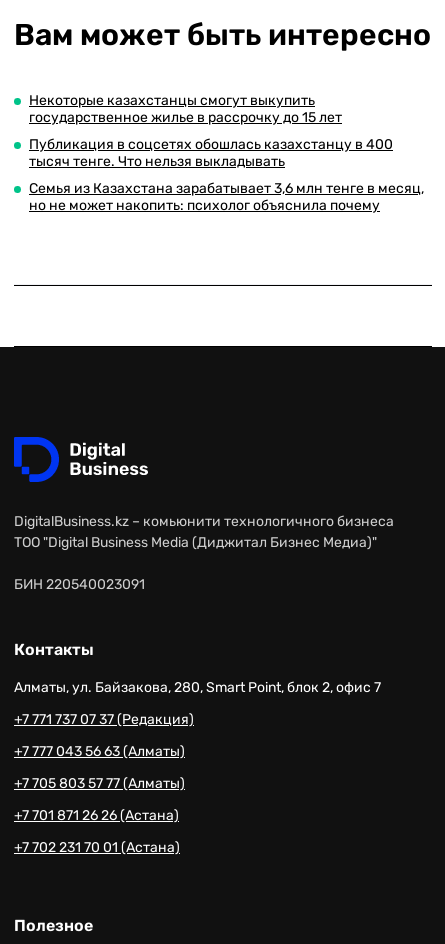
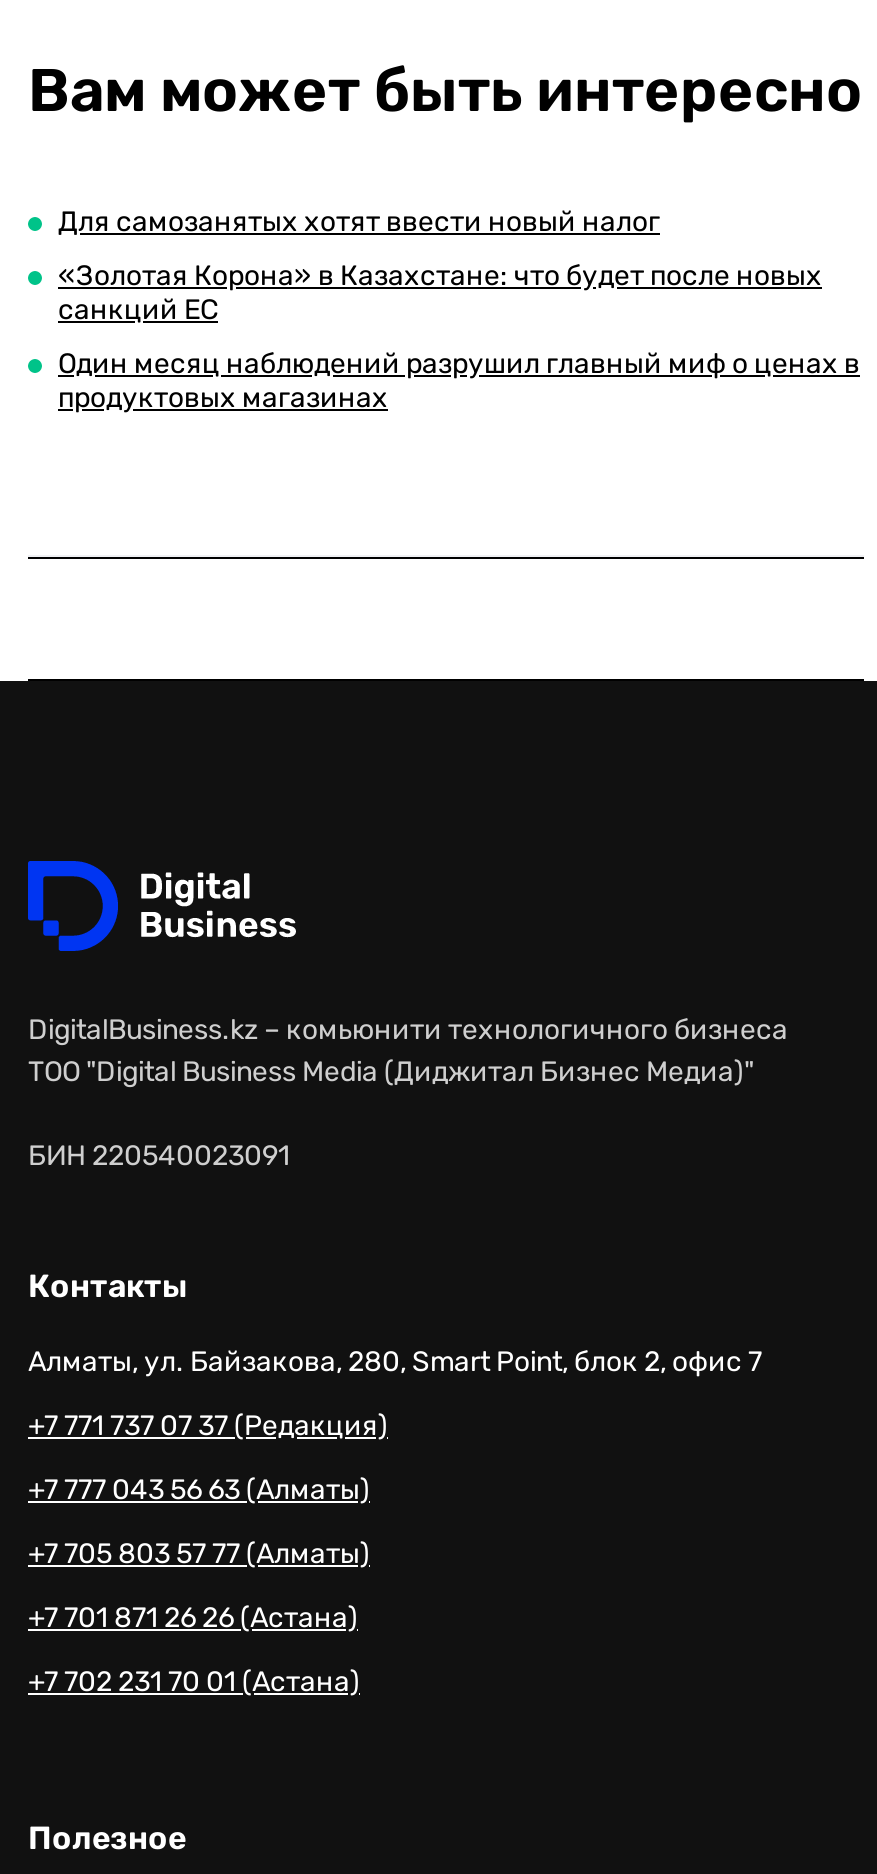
- Некоторые казахстанцы смогут выкупить
- государственное жилье в рассрочку до 15 лет
+ Для самозанятых хотят ввести новый налог

- Публикация в соцсетях обошлась казахстанцу в 400
- тысяч тенге. Что нельзя выкладывать
+ «Золотая Корона» в Казахстане: что будет после новых
+ санкций ЕС

- Семья из Казахстана зарабатывает 3,6 млн тенге в месяц,
- но не может накопить: психолог объяснила почему
+ Один месяц наблюдений разрушил главный миф о ценах в
+ продуктовых магазинах
